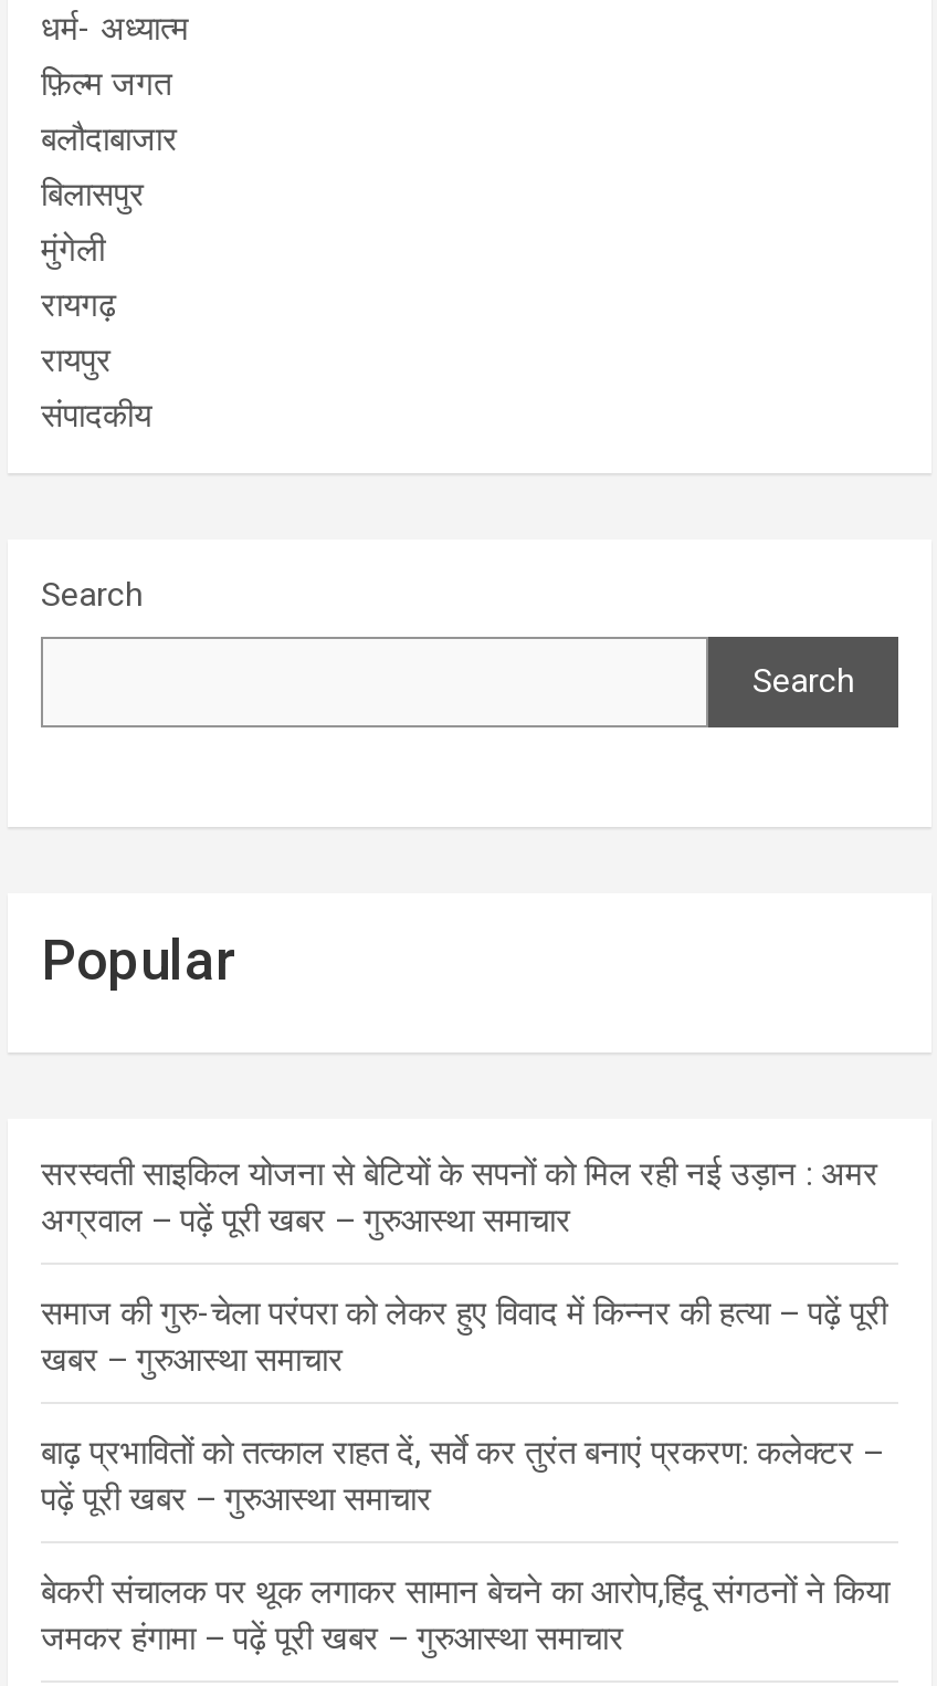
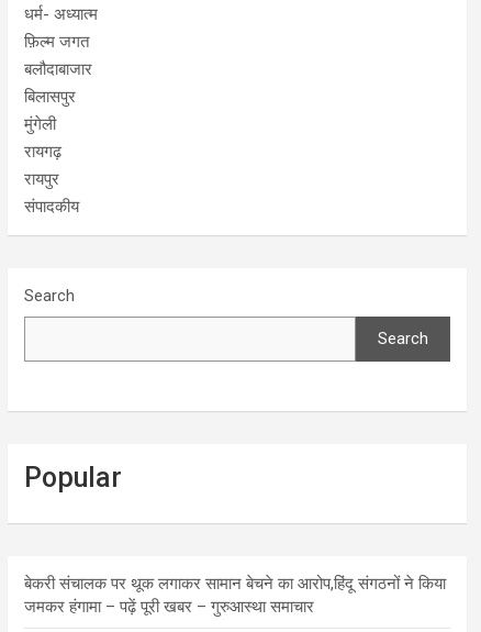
- सरस्वती साइकिल योजना से बेटियों के सपनों को मिल रही नई उड़ान : अमर
- अग्रवाल – पढ़ें पूरी खबर – गुरुआस्था समाचार
- समाज की गुरु-चेला परंपरा को लेकर हुए विवाद में किन्नर की हत्या – पढ़ें पूरी
- खबर – गुरुआस्था समाचार
- बाढ़ प्रभावितों को तत्काल राहत दें, सर्वे कर तुरंत बनाएं प्रकरण: कलेक्टर –
- पढ़ें पूरी खबर – गुरुआस्था समाचार
